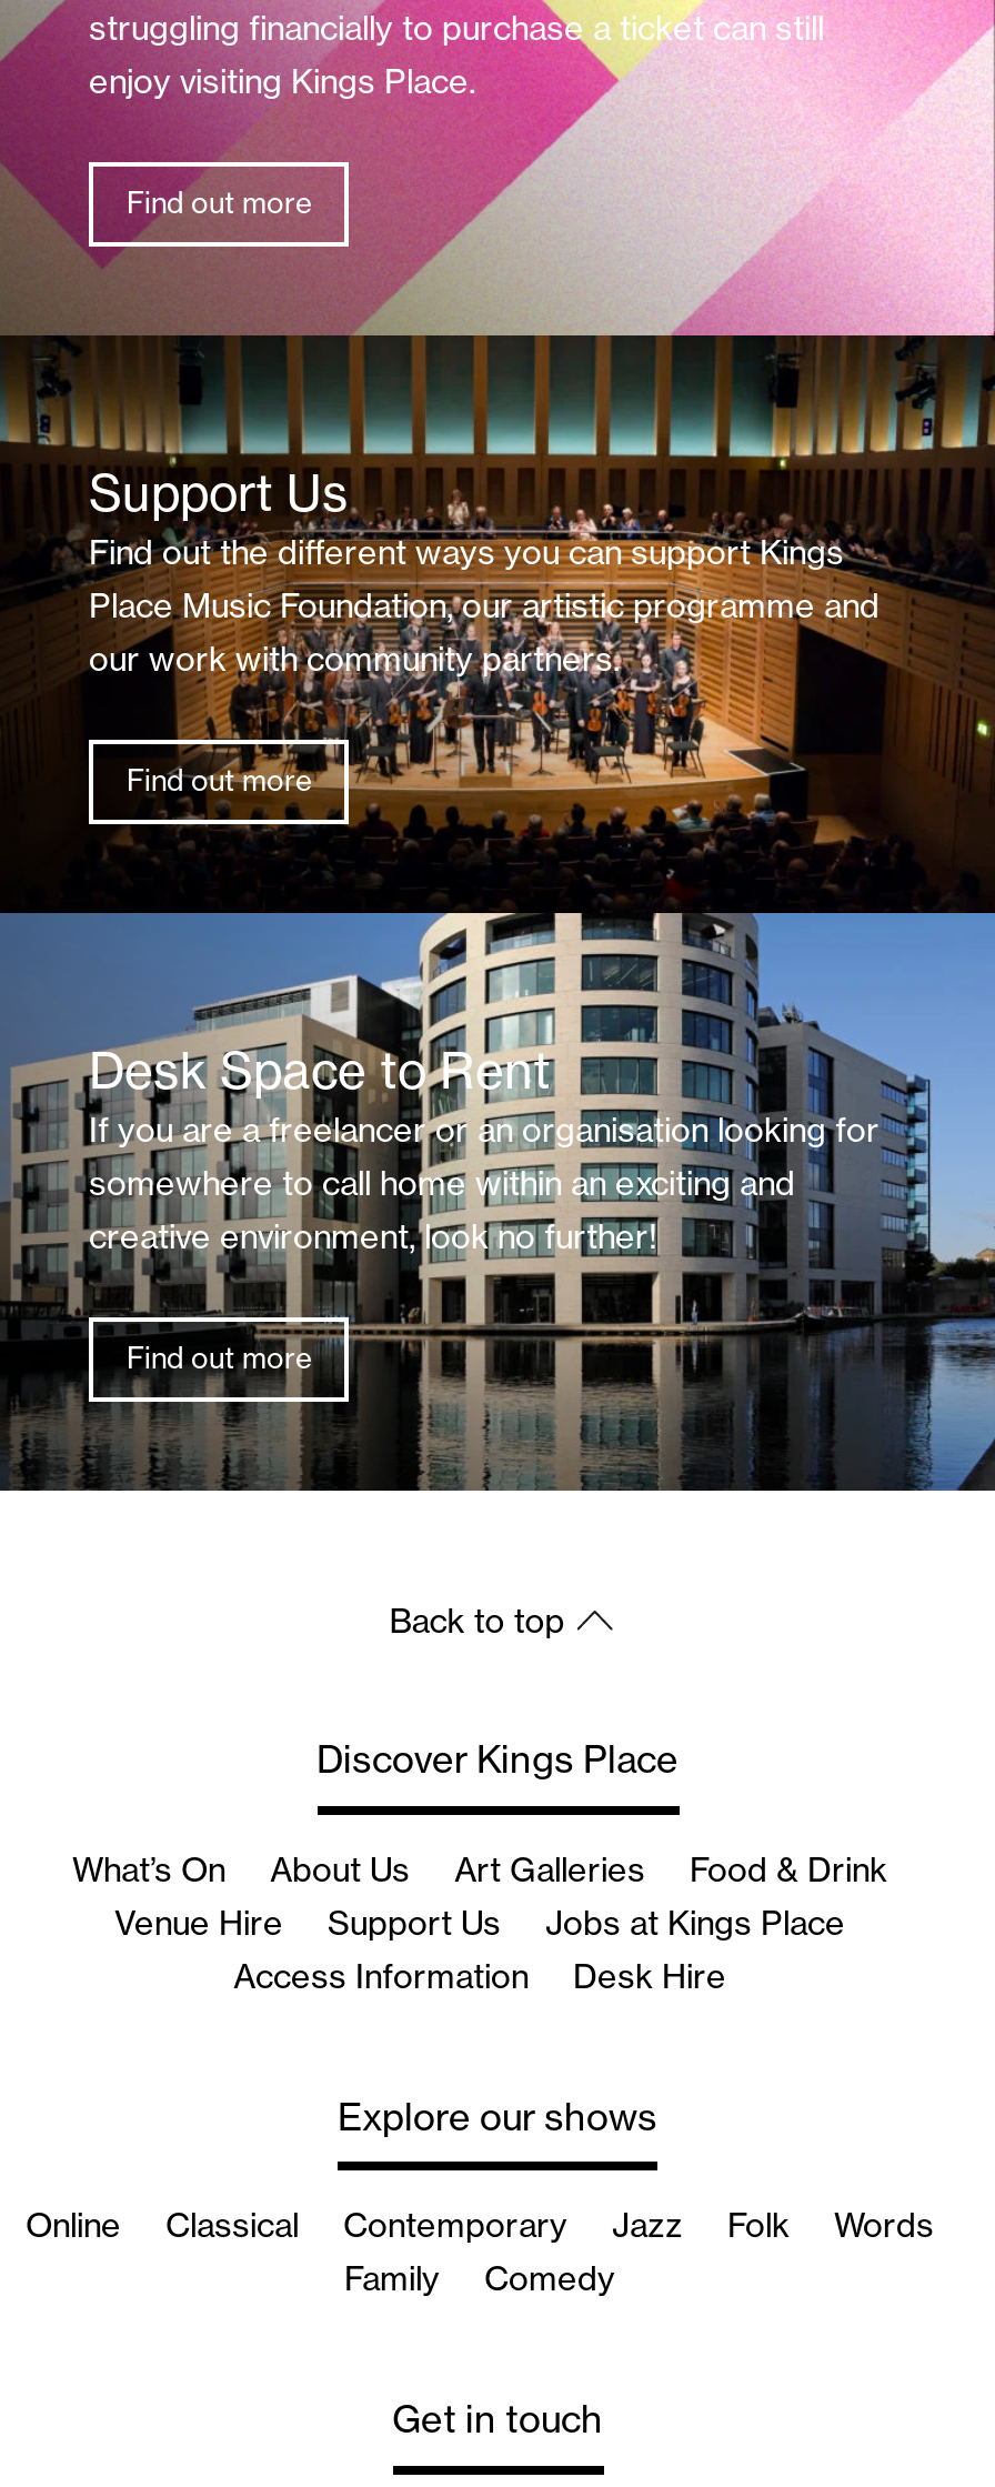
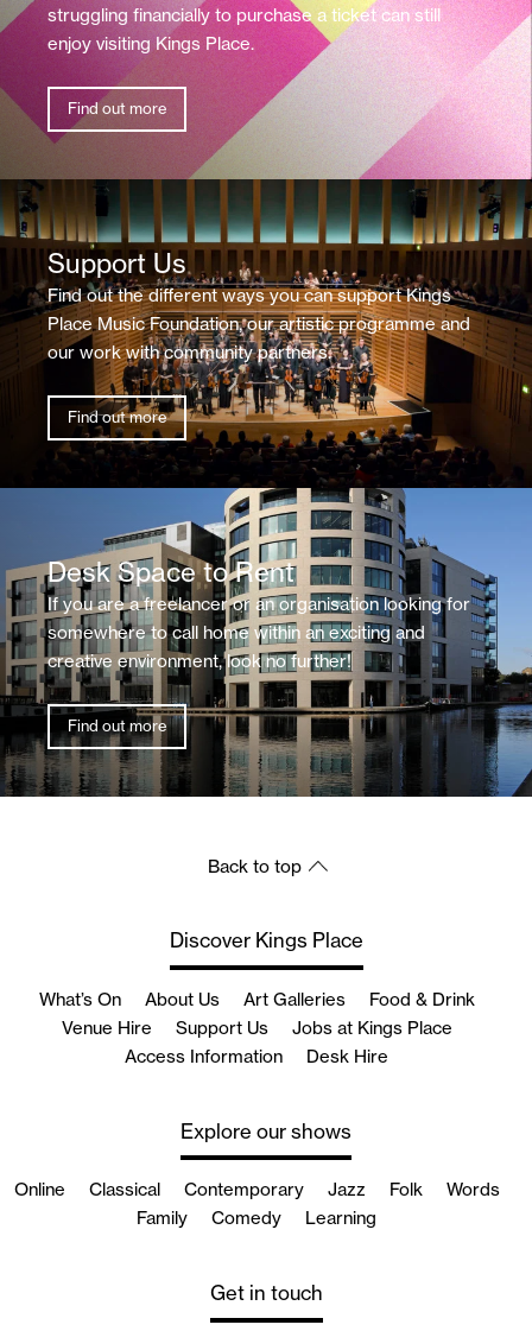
+ Learning
